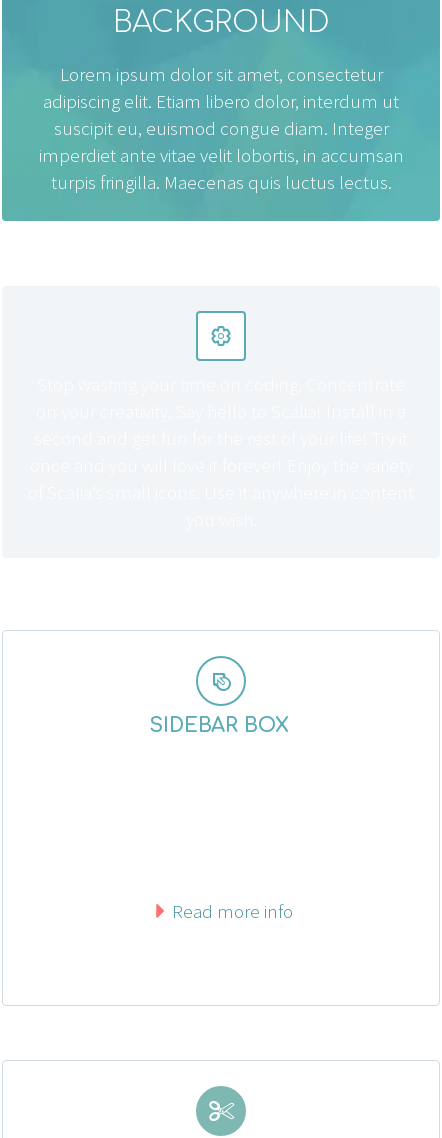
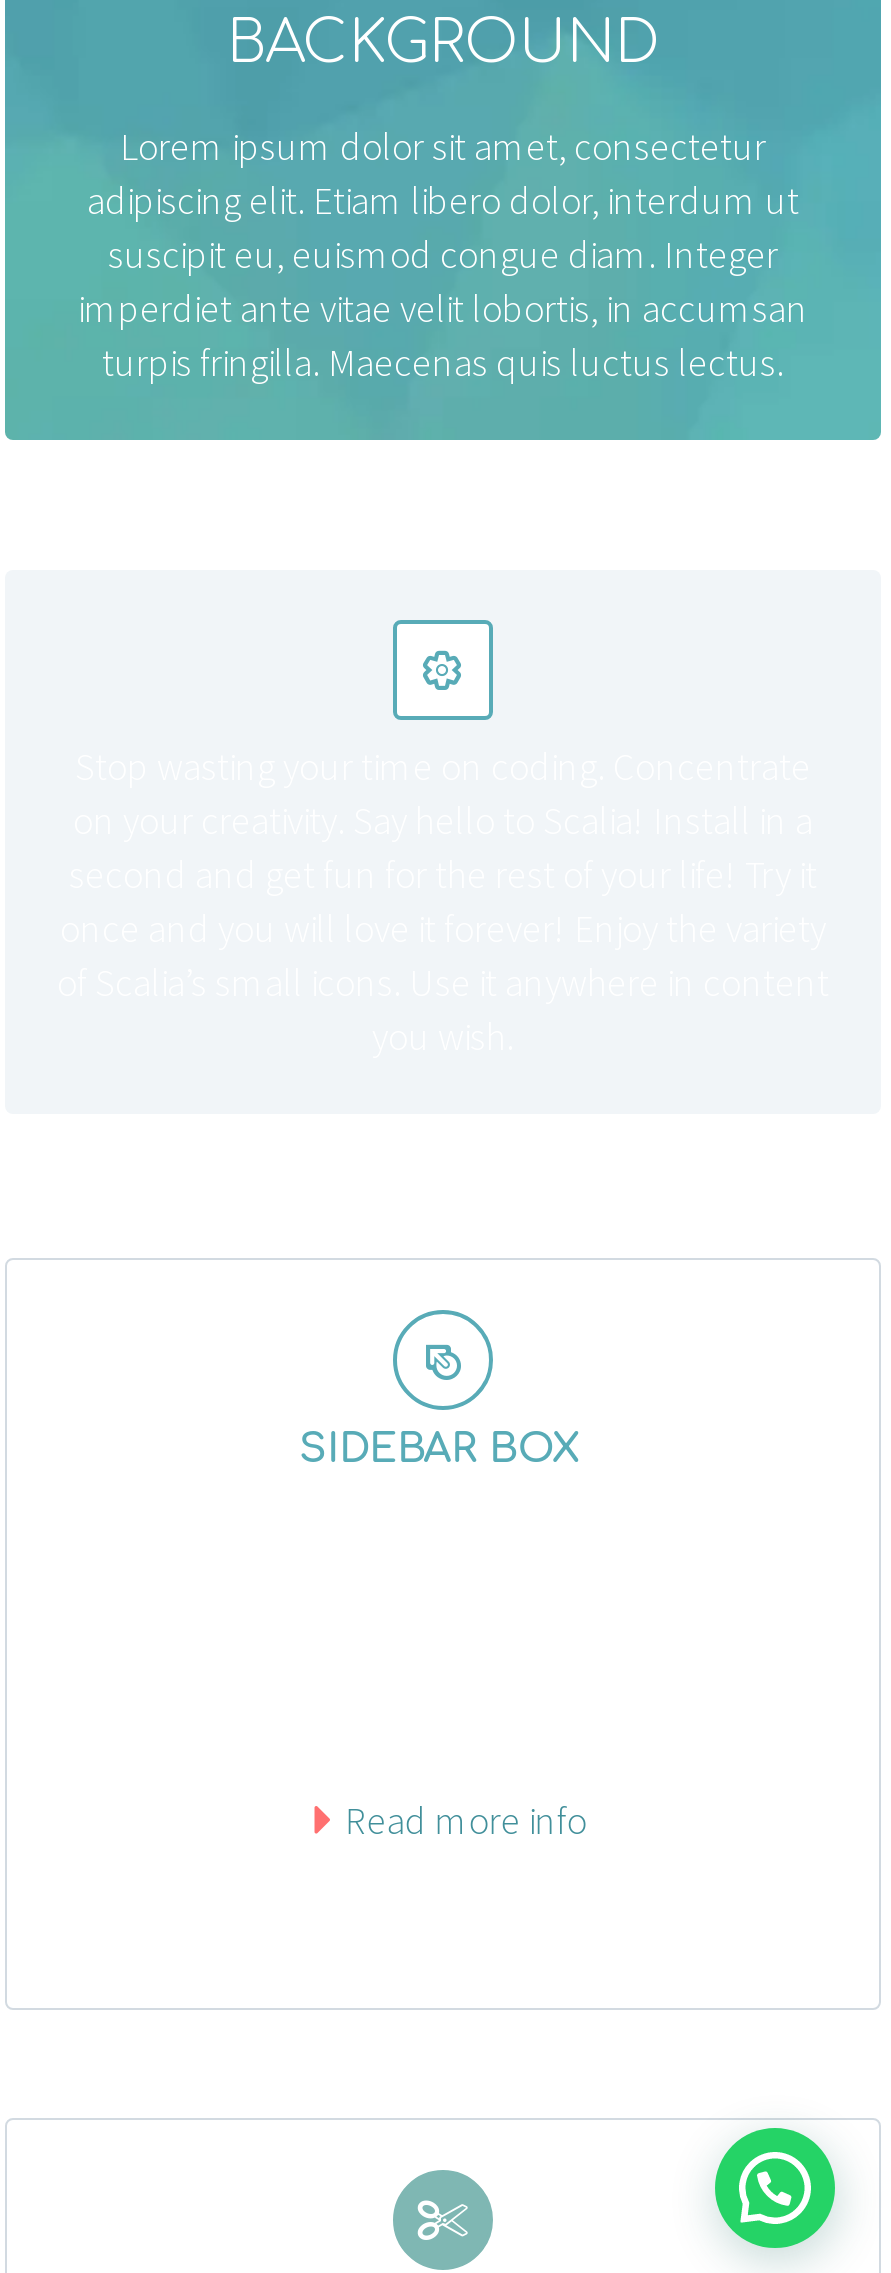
+ [image]
